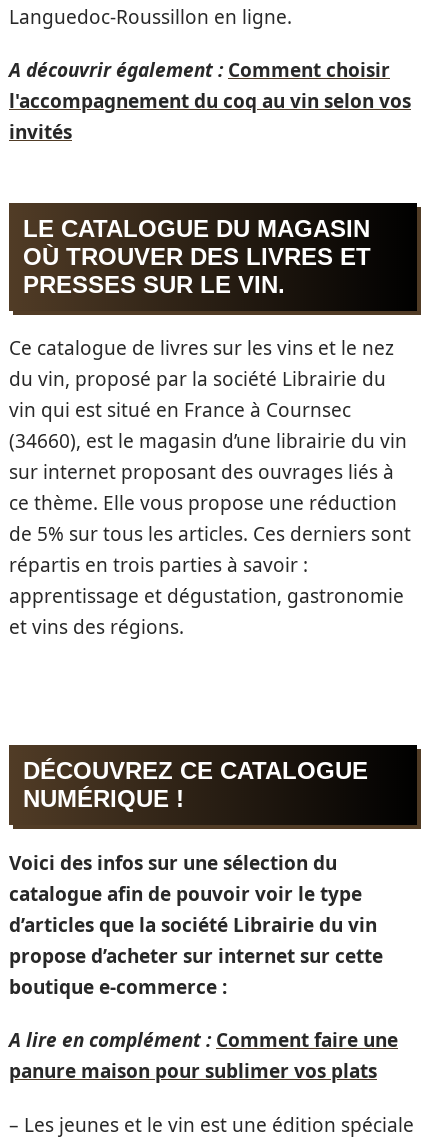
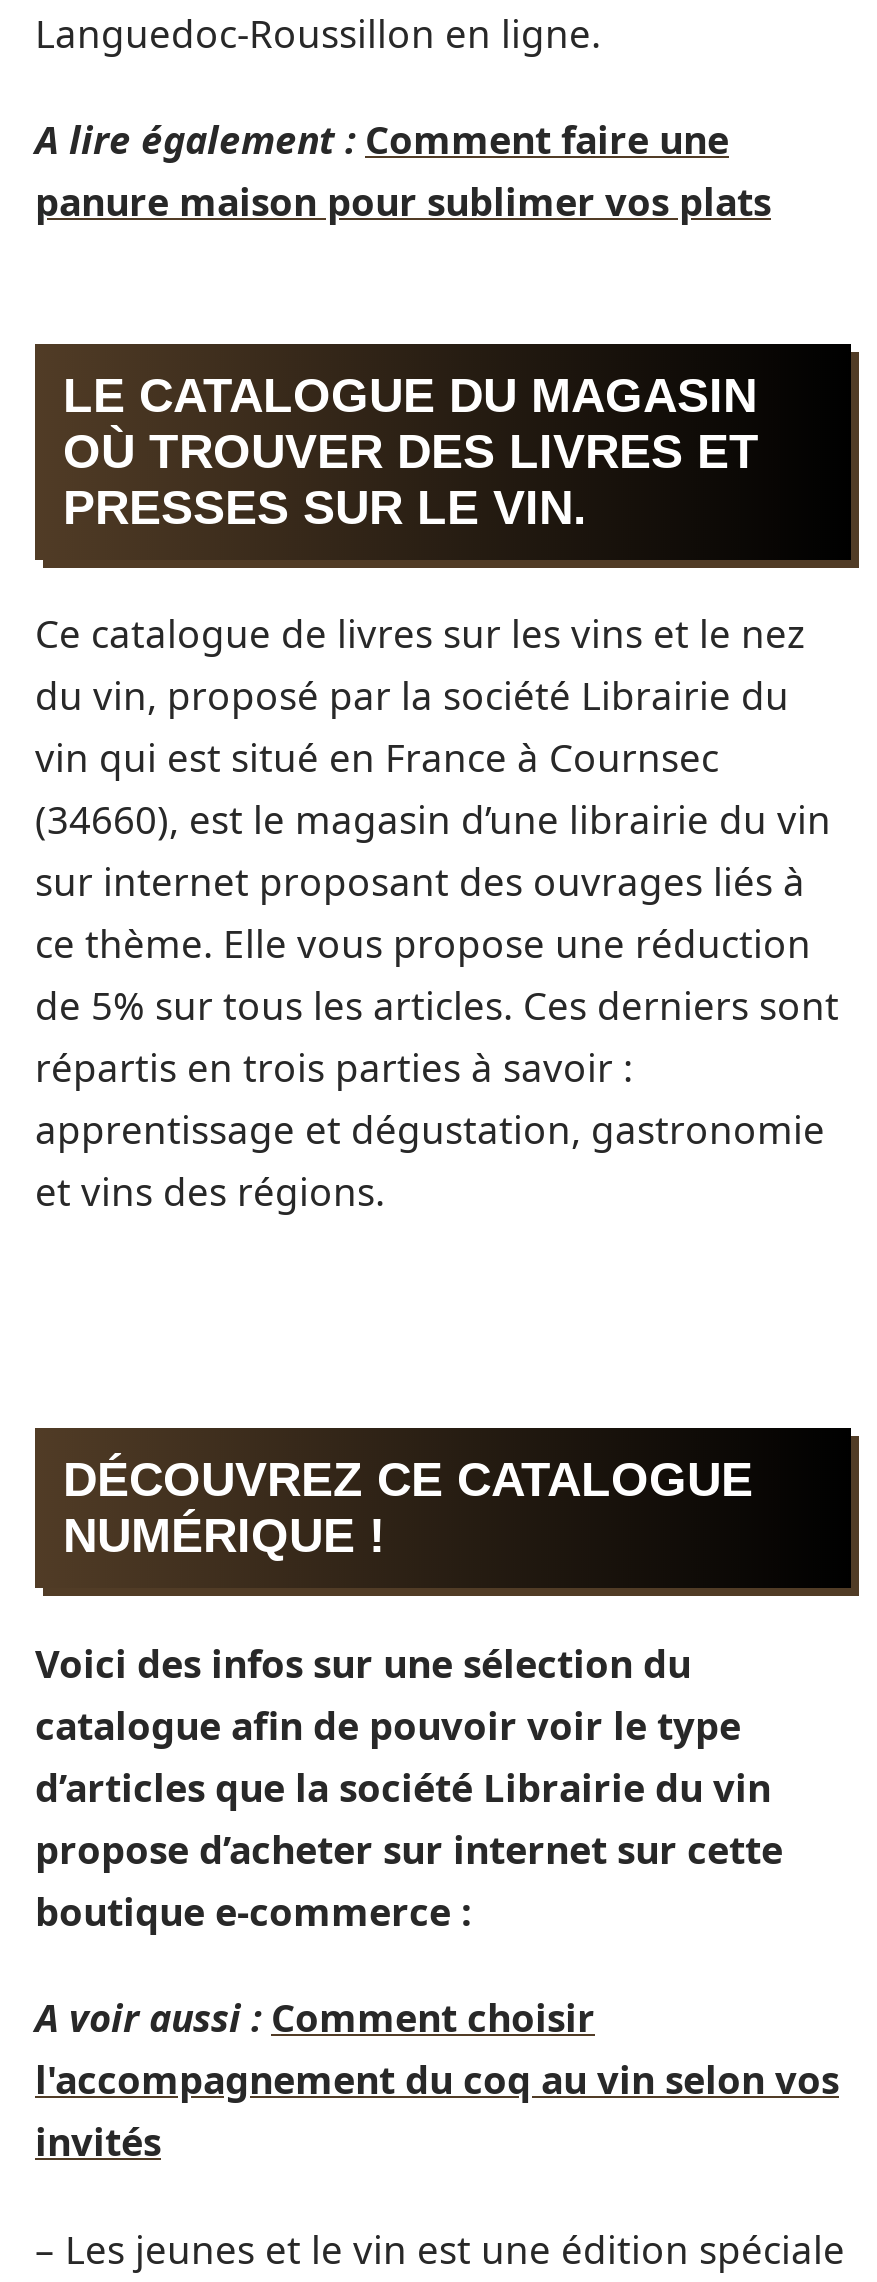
- A découvrir également : Comment choisir
+ A lire également : Comment faire une

moved down: l'accompagnement du coq au vin selon vos | invités

moved up: LE CATALOGUE DU MAGASIN | OÙ TROUVER DES LIVRES ET | PRESSES SUR LE VIN. | ... | propose d’acheter sur internet sur cette | boutique e-commerce :

- A lire en complément : Comment faire une
+ A voir aussi : Comment choisir

moved up: panure maison pour sublimer vos plats
